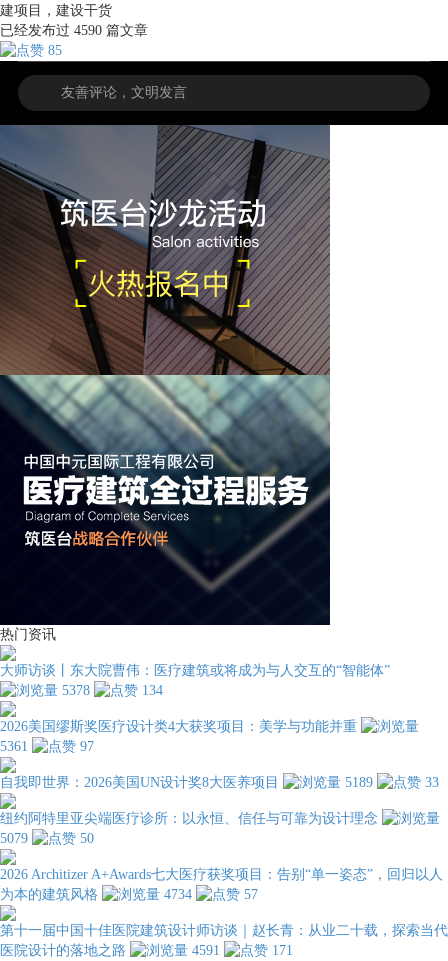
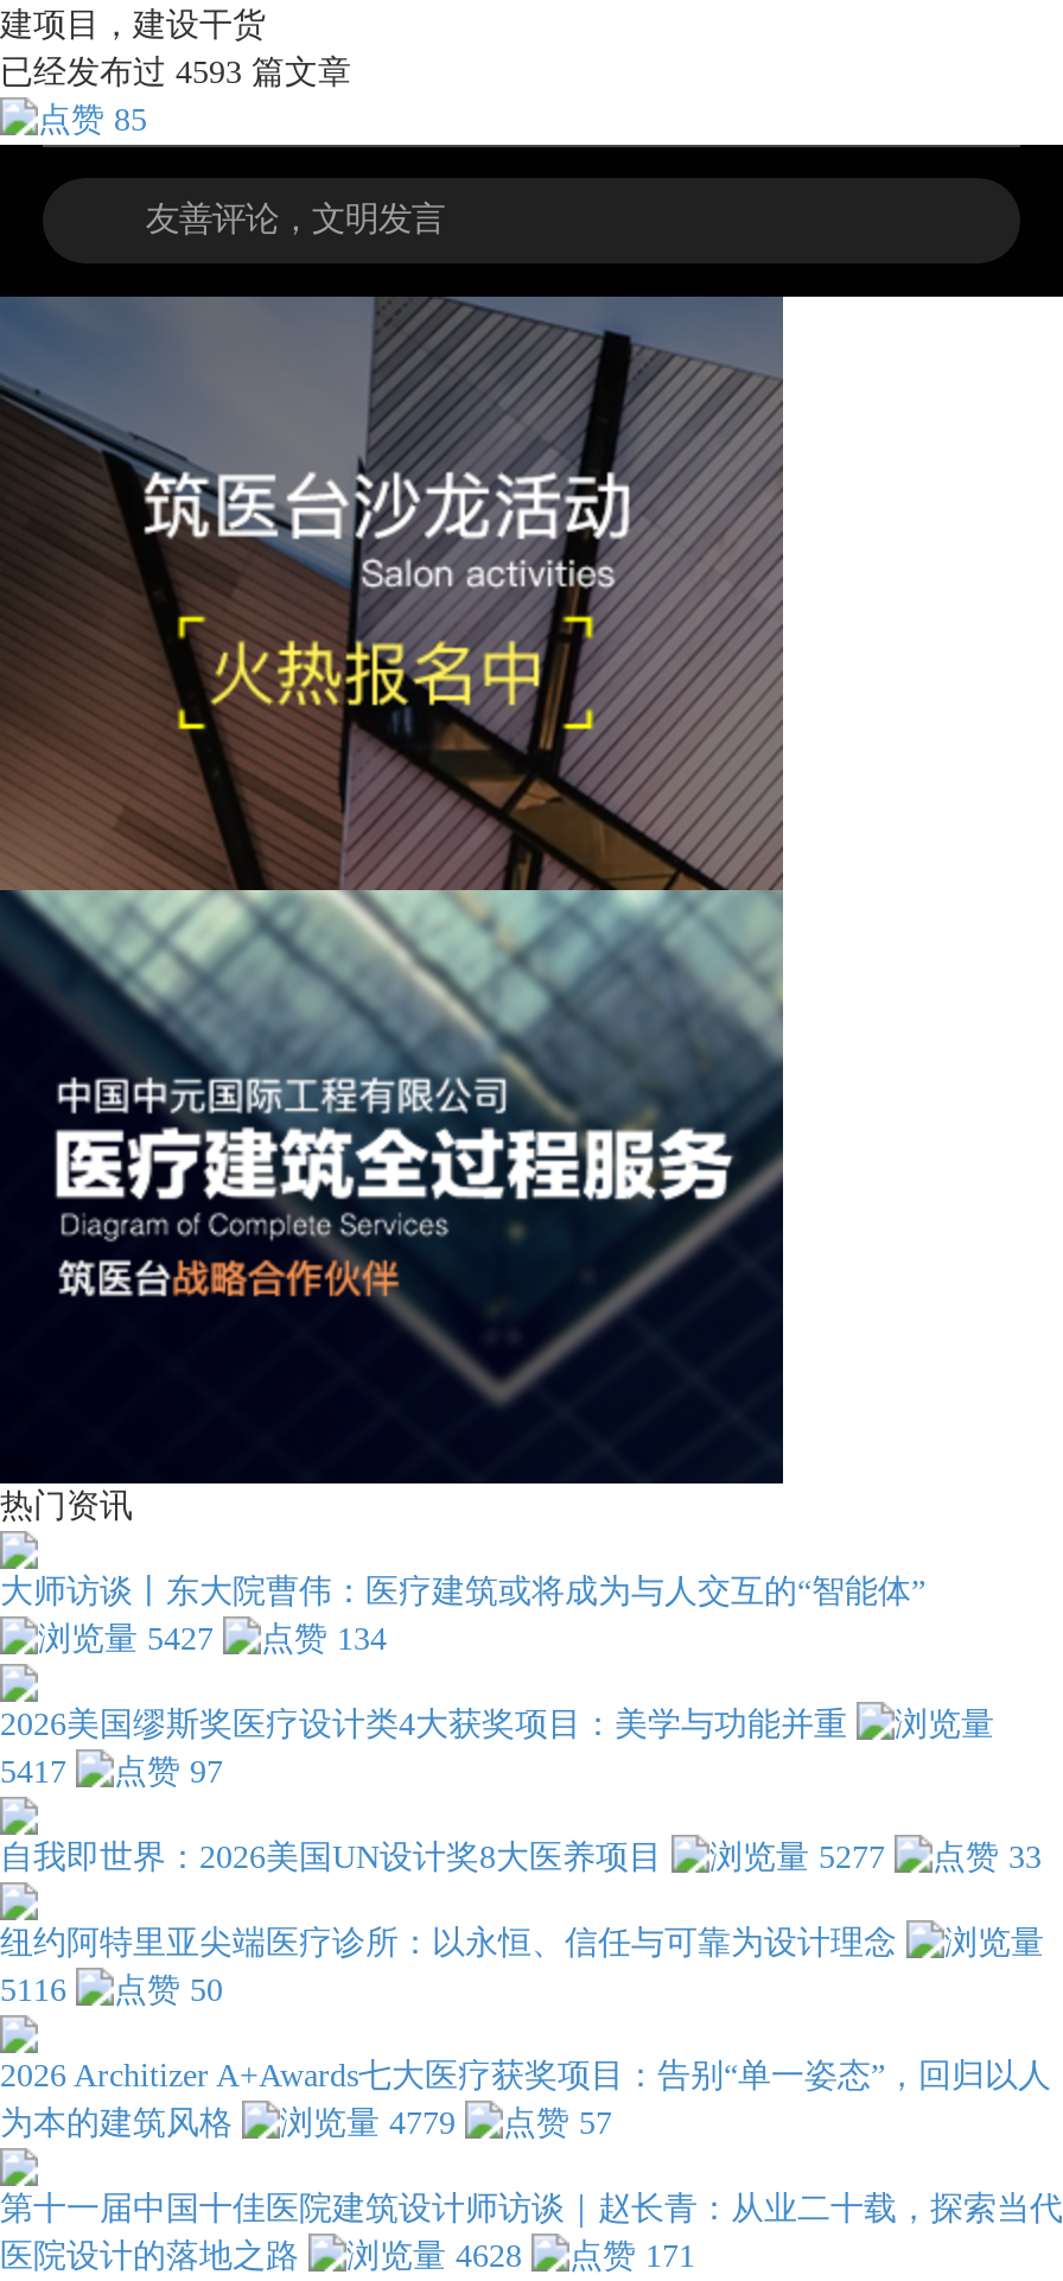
- 已经发布过4590篇文章
+ 已经发布过4593篇文章

- 5378
+ 5427

- 5361
+ 5417

- 5189
+ 5277

- 5079
+ 5116

- 4734
+ 4779

- 4591
+ 4628
